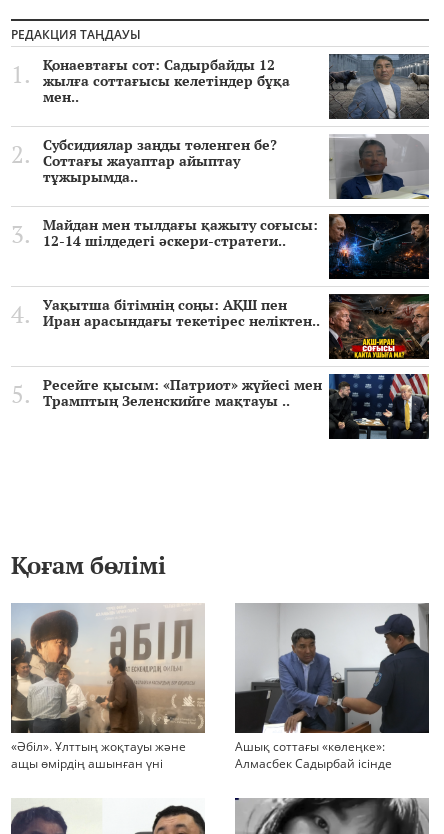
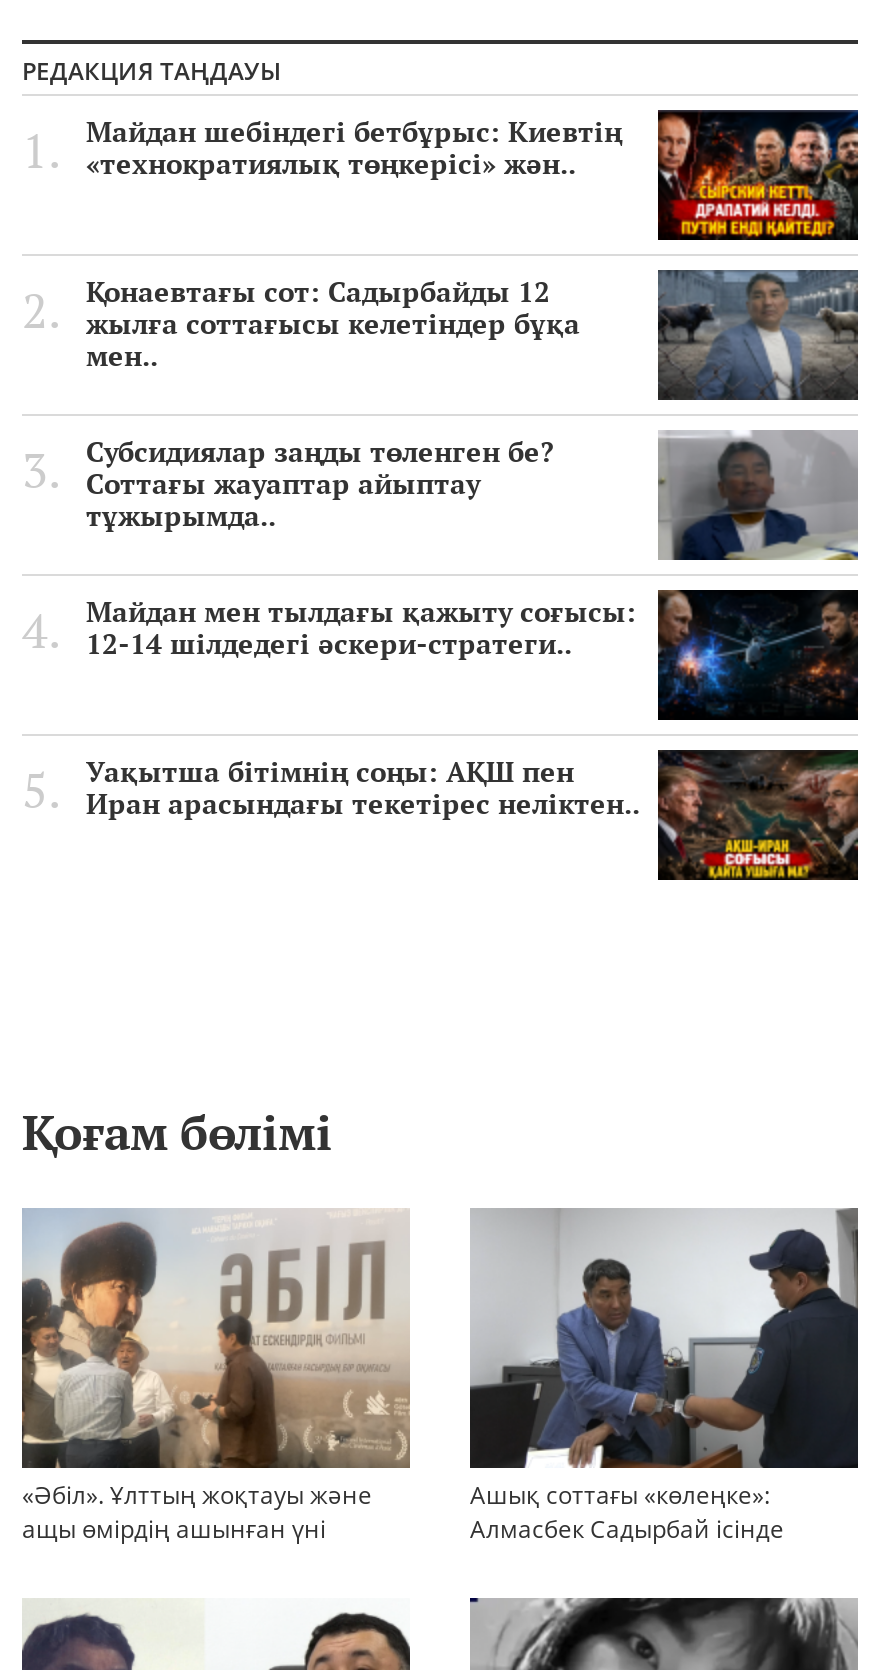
+ [image]
+ Майдан шебіндегі бетбұрыс: Киевтің
+ «технократиялық төңкерісі» жән..

moved down: [image] | Қонаевтағы сот: Садырбайды 12 | жылға соттағысы келетіндер бұқа | ... | Уақытша бітімнің соңы: АҚШ пен | Иран арасындағы текетірес неліктен..

- [image]
- Ресейге қысым: «Патриот» жүйесі мен
- Трамптың Зеленскийге мақтауы ..
